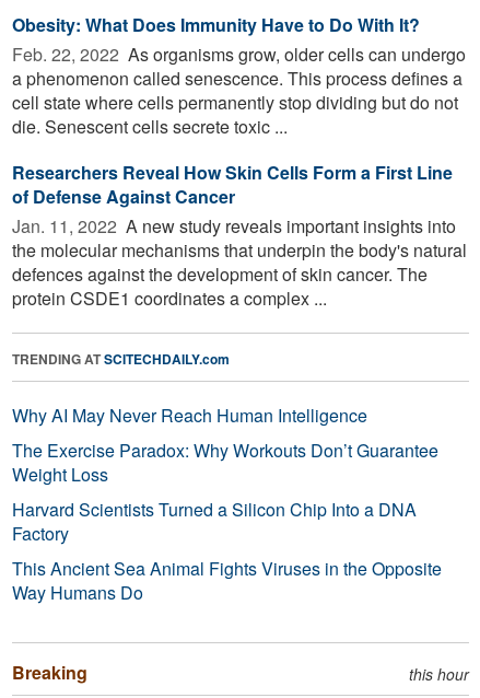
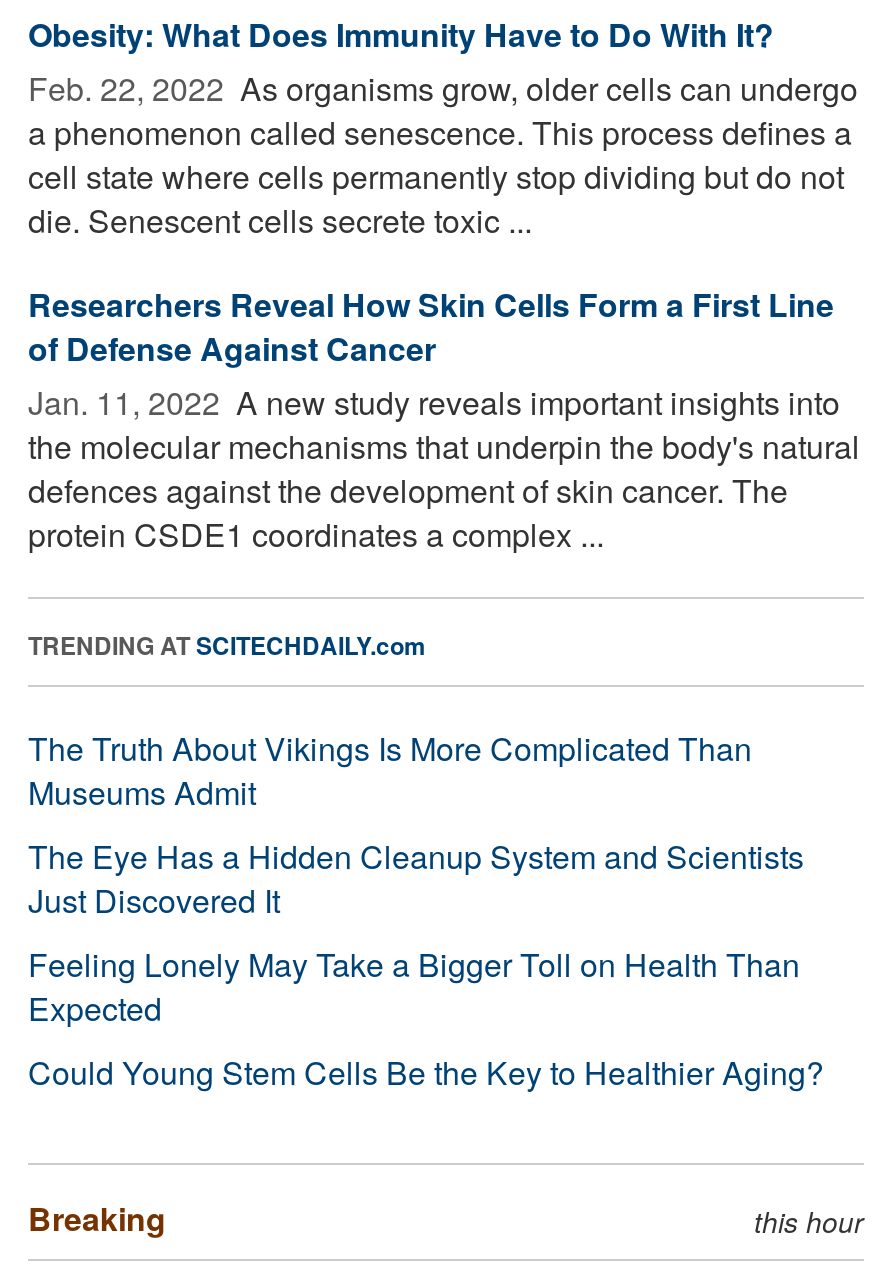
- Why AI May Never Reach Human Intelligence
- The Exercise Paradox: Why Workouts Don’t Guarantee
- Weight Loss
- Harvard Scientists Turned a Silicon Chip Into a DNA
- Factory
- This Ancient Sea Animal Fights Viruses in the Opposite
- Way Humans Do
+ The Truth About Vikings Is More Complicated Than
+ Museums Admit
+ The Eye Has a Hidden Cleanup System and Scientists
+ Just Discovered It
+ Feeling Lonely May Take a Bigger Toll on Health Than
+ Expected
+ Could Young Stem Cells Be the Key to Healthier Aging?
